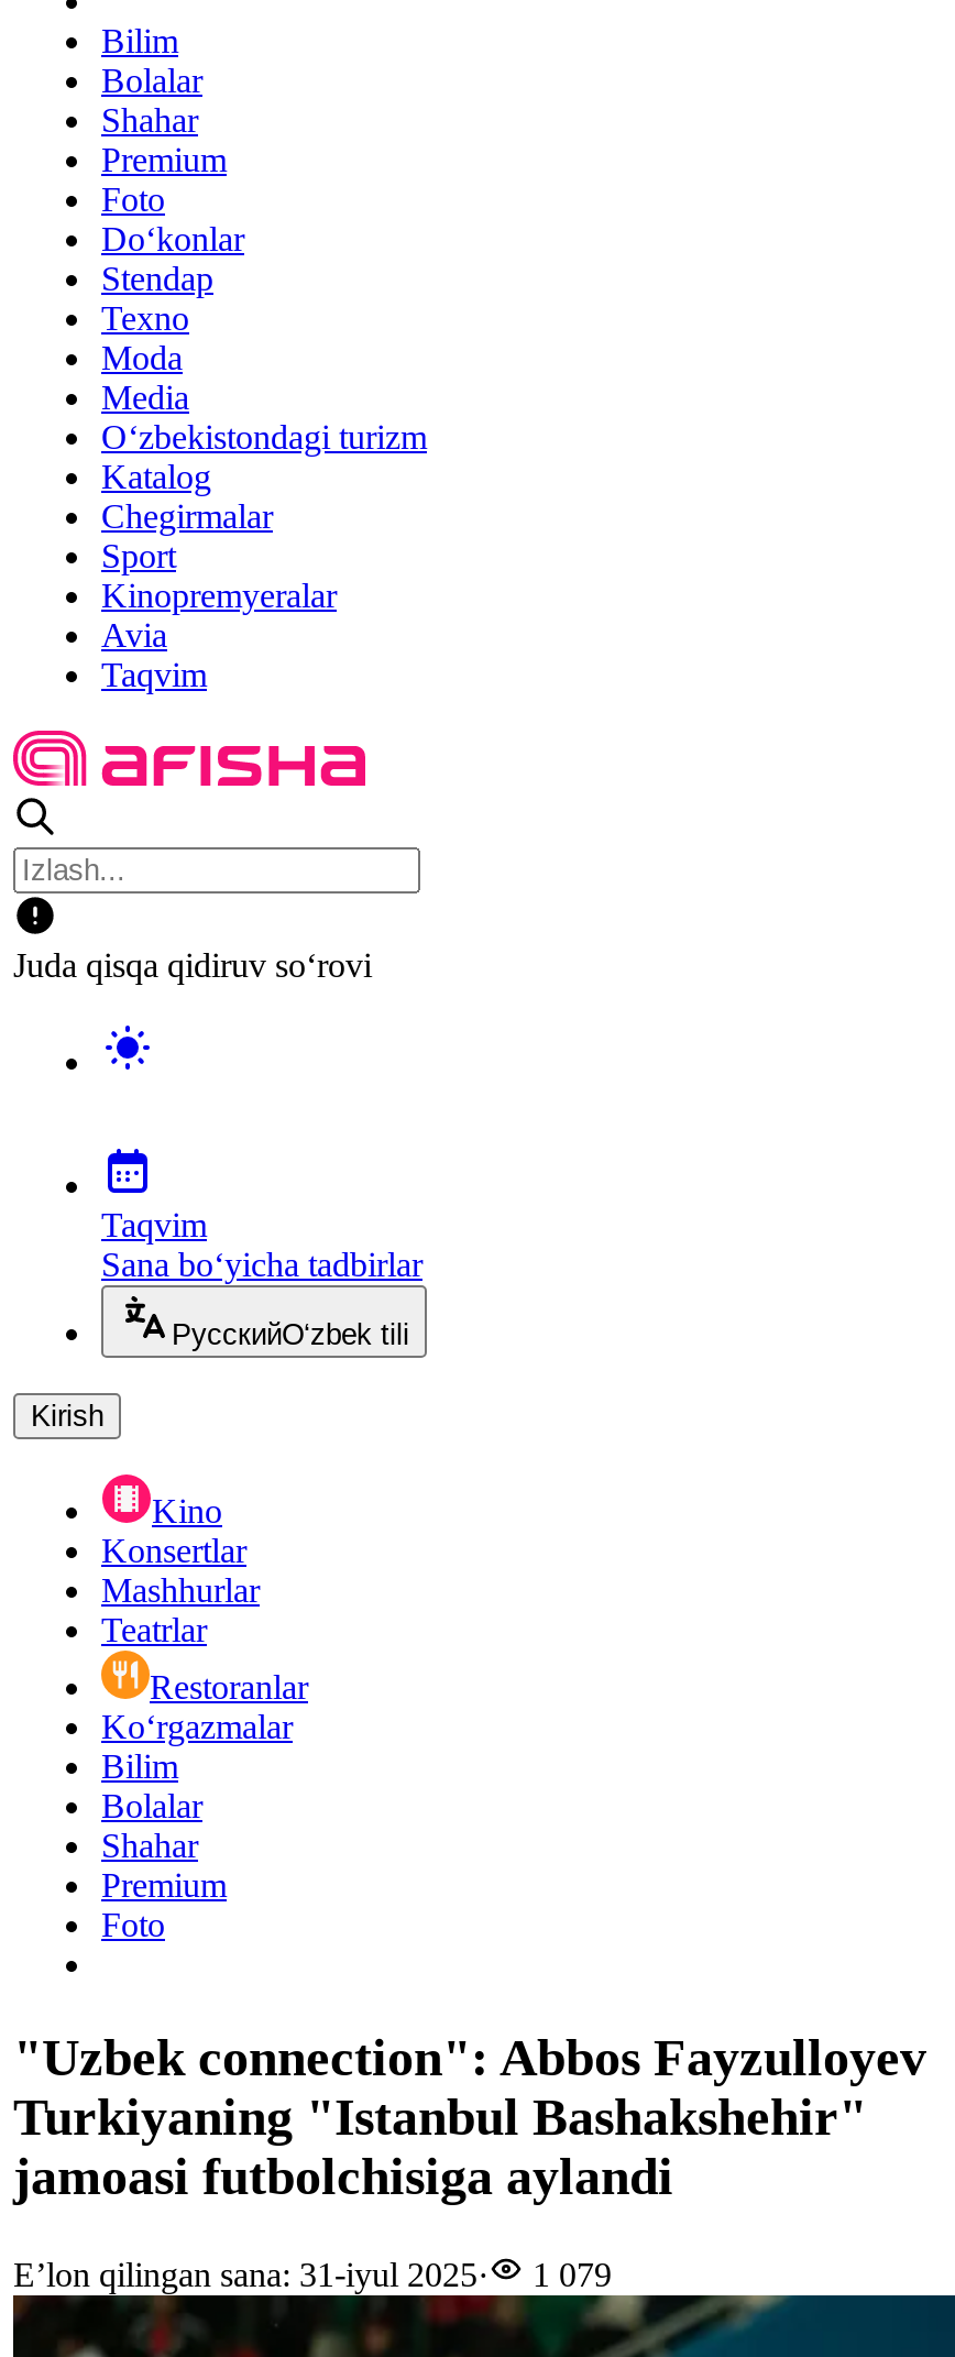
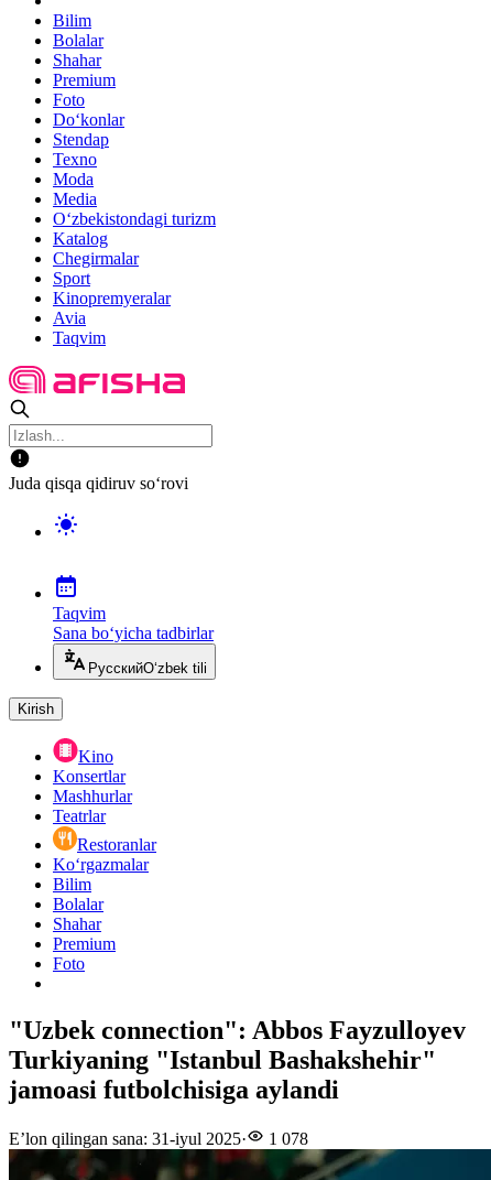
- E’lon qilingan sana: 31-iyul 2025· 1 079
+ E’lon qilingan sana: 31-iyul 2025· 1 078
